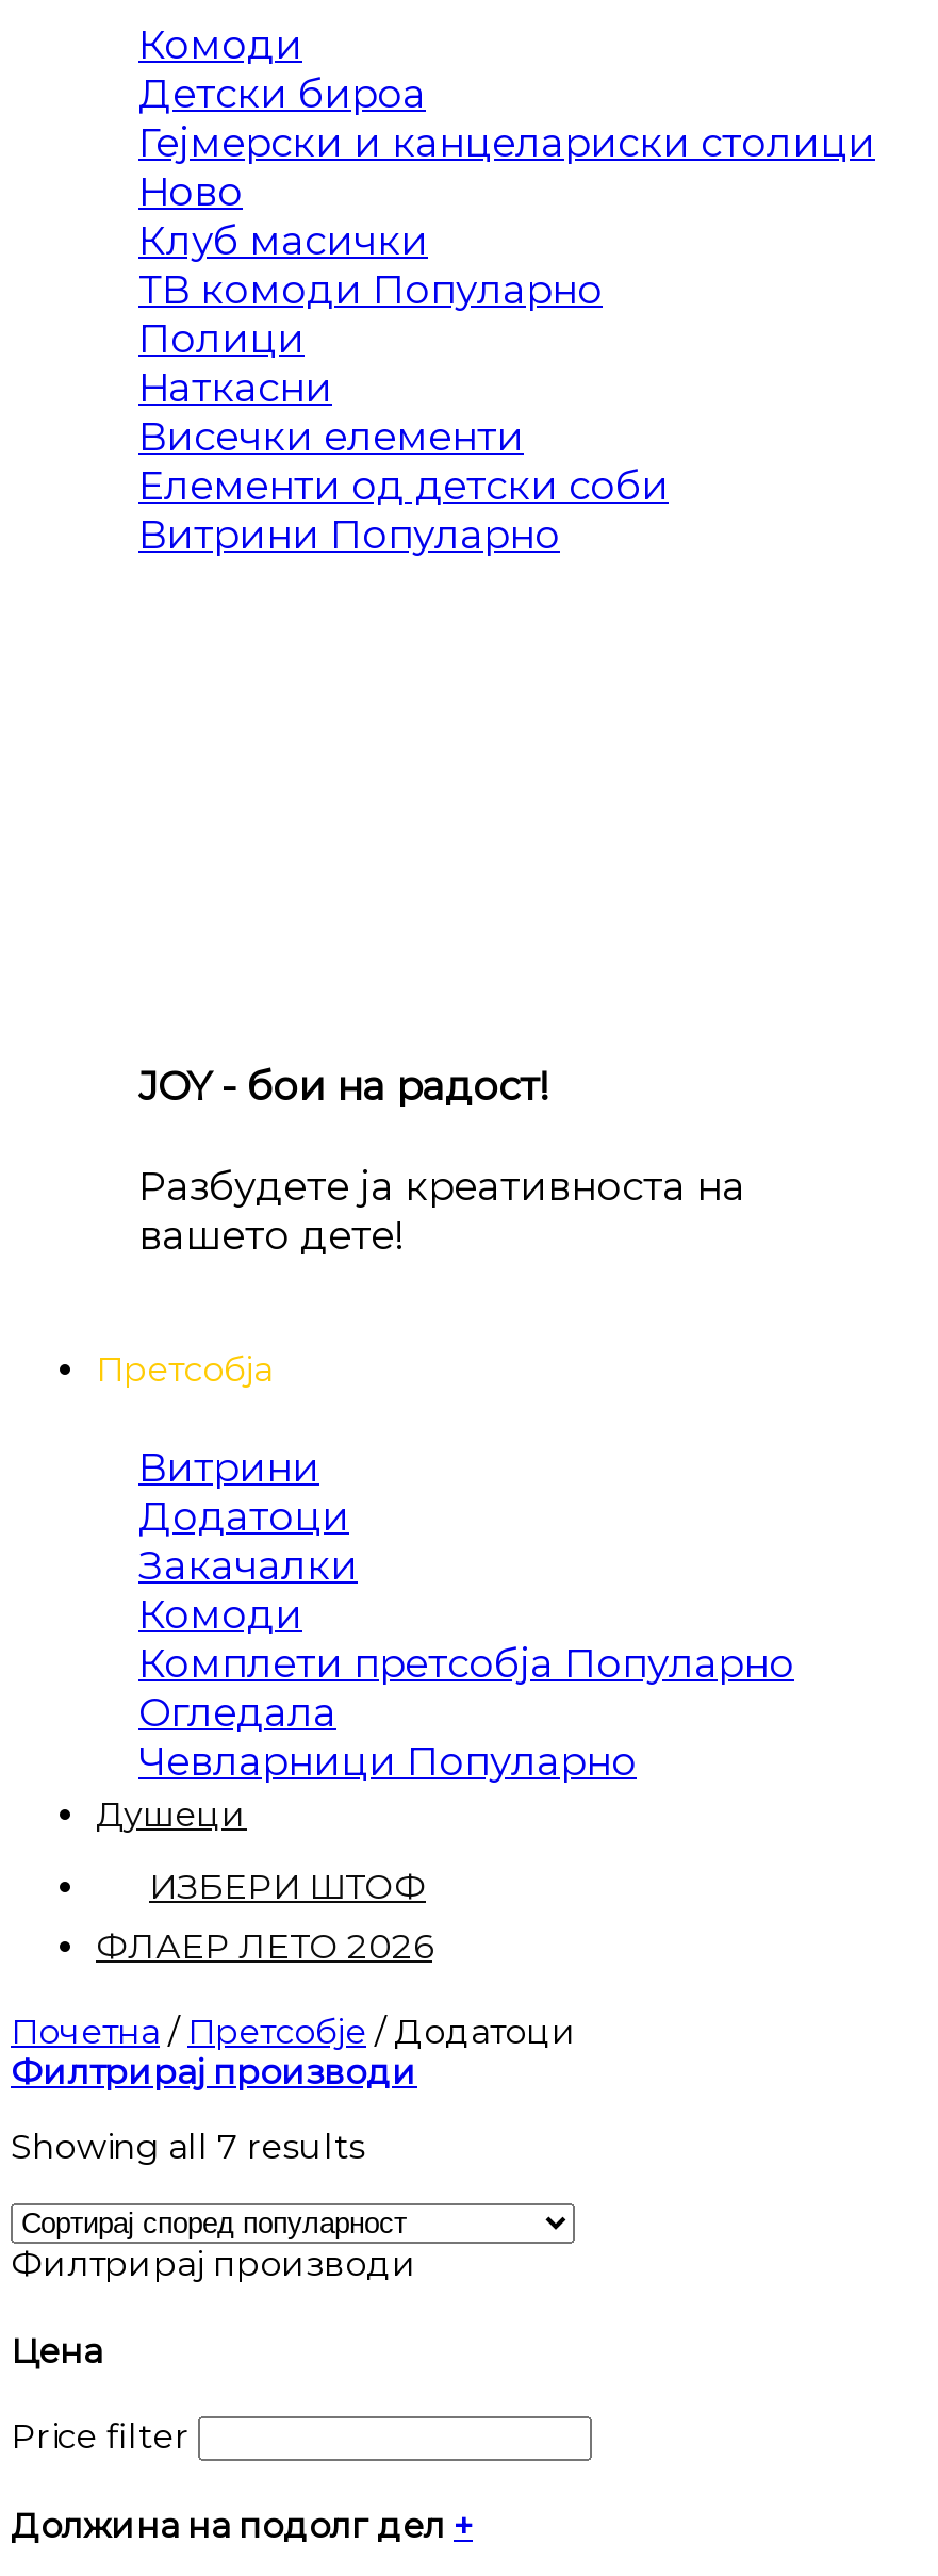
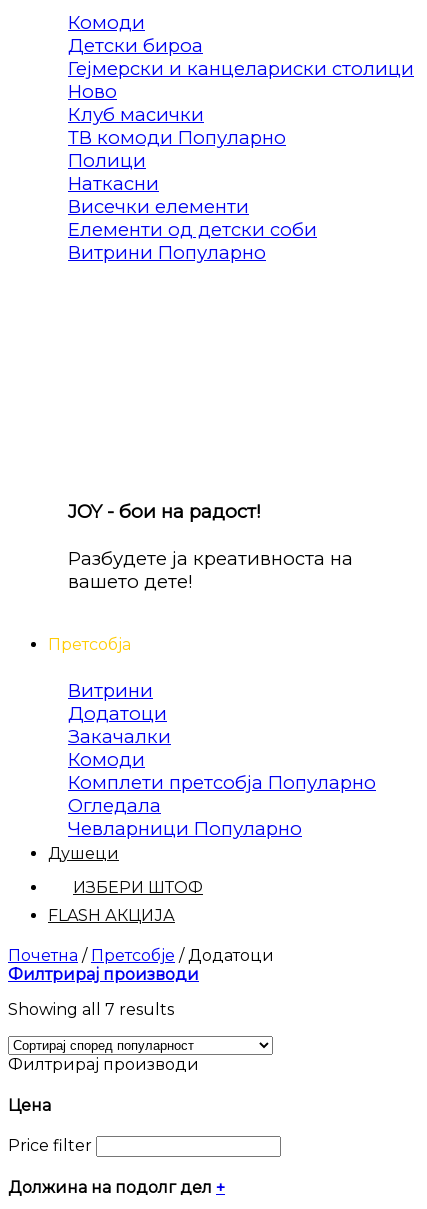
- ФЛАЕР ЛЕТО 2026
+ FLASH АКЦИЈА
